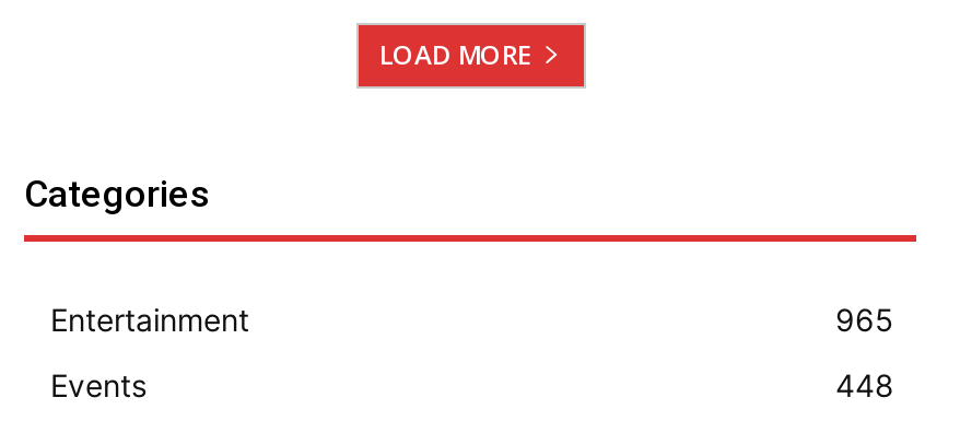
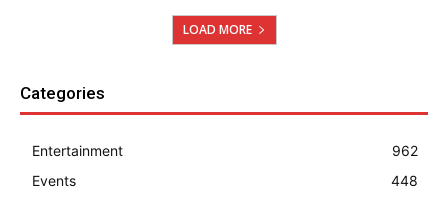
- 965
+ 962
